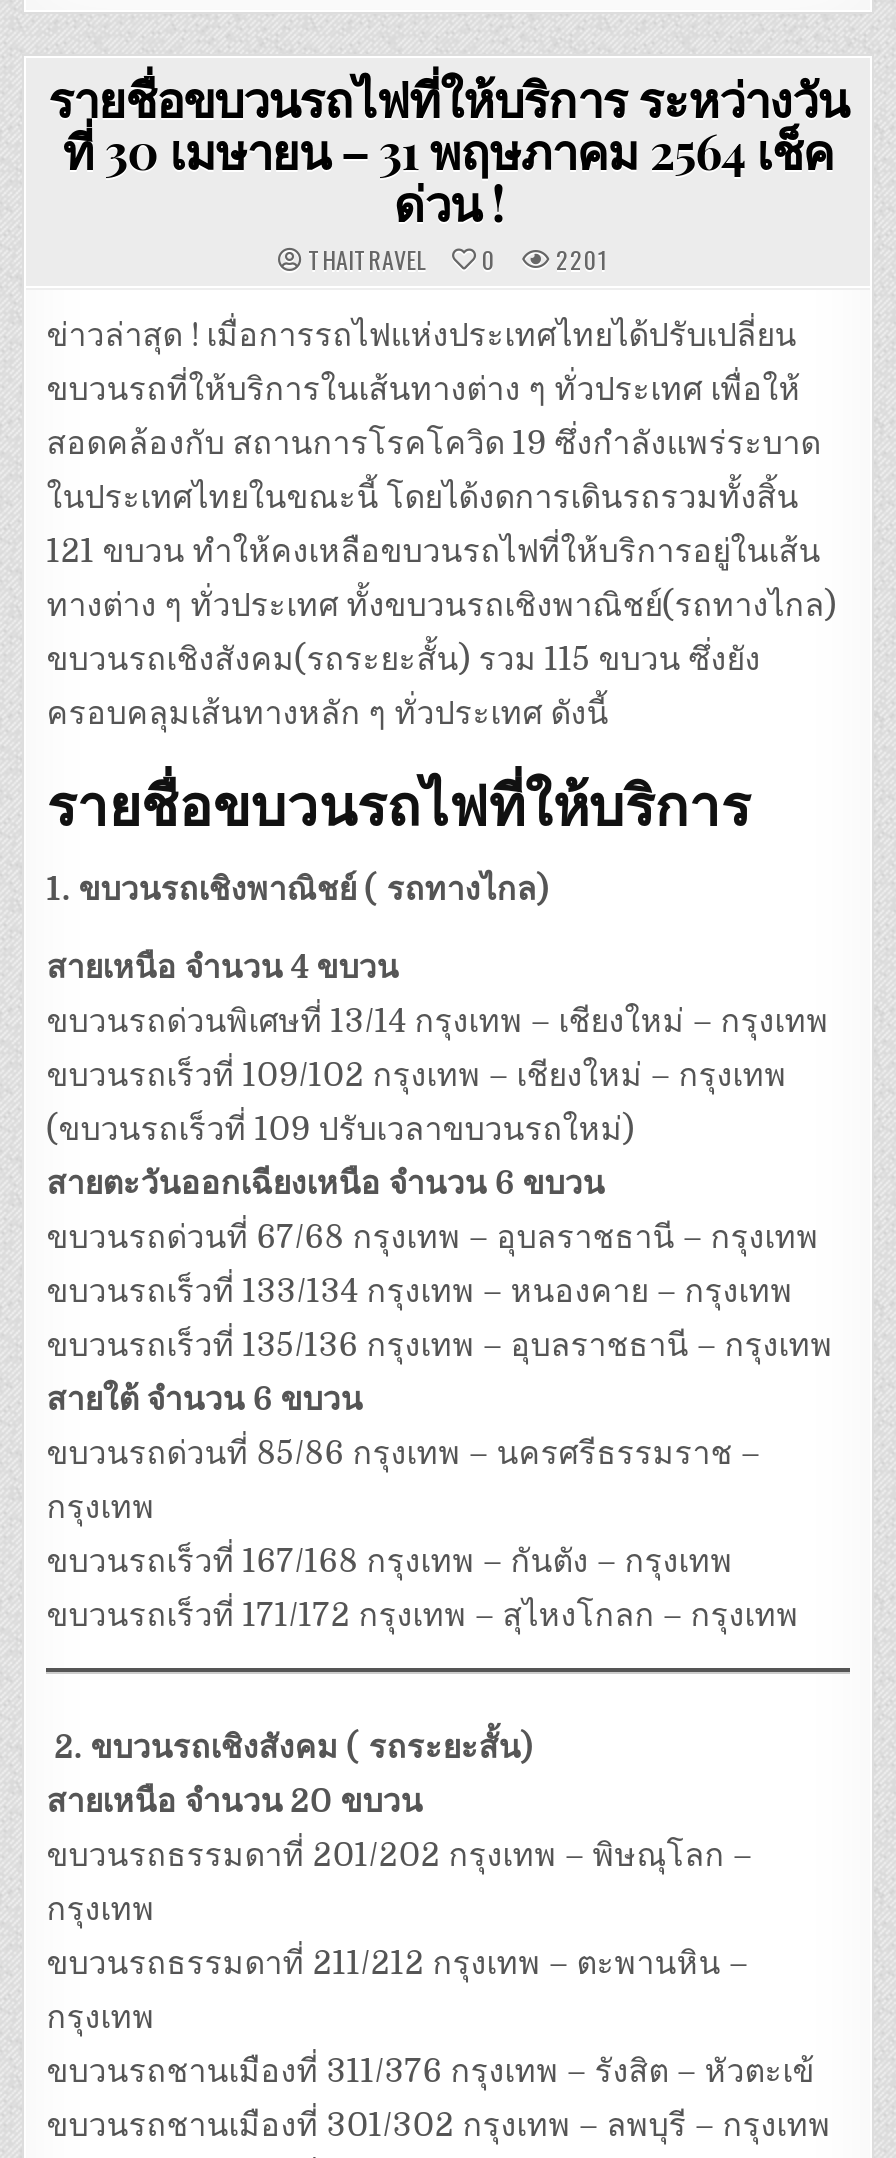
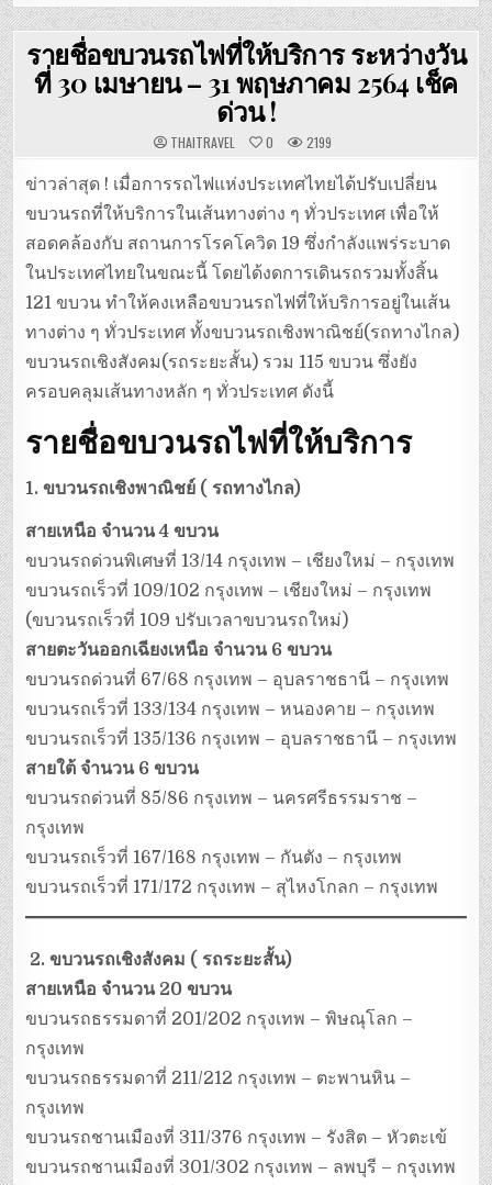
- THAITRAVEL 0 2201
+ THAITRAVEL 0 2199
